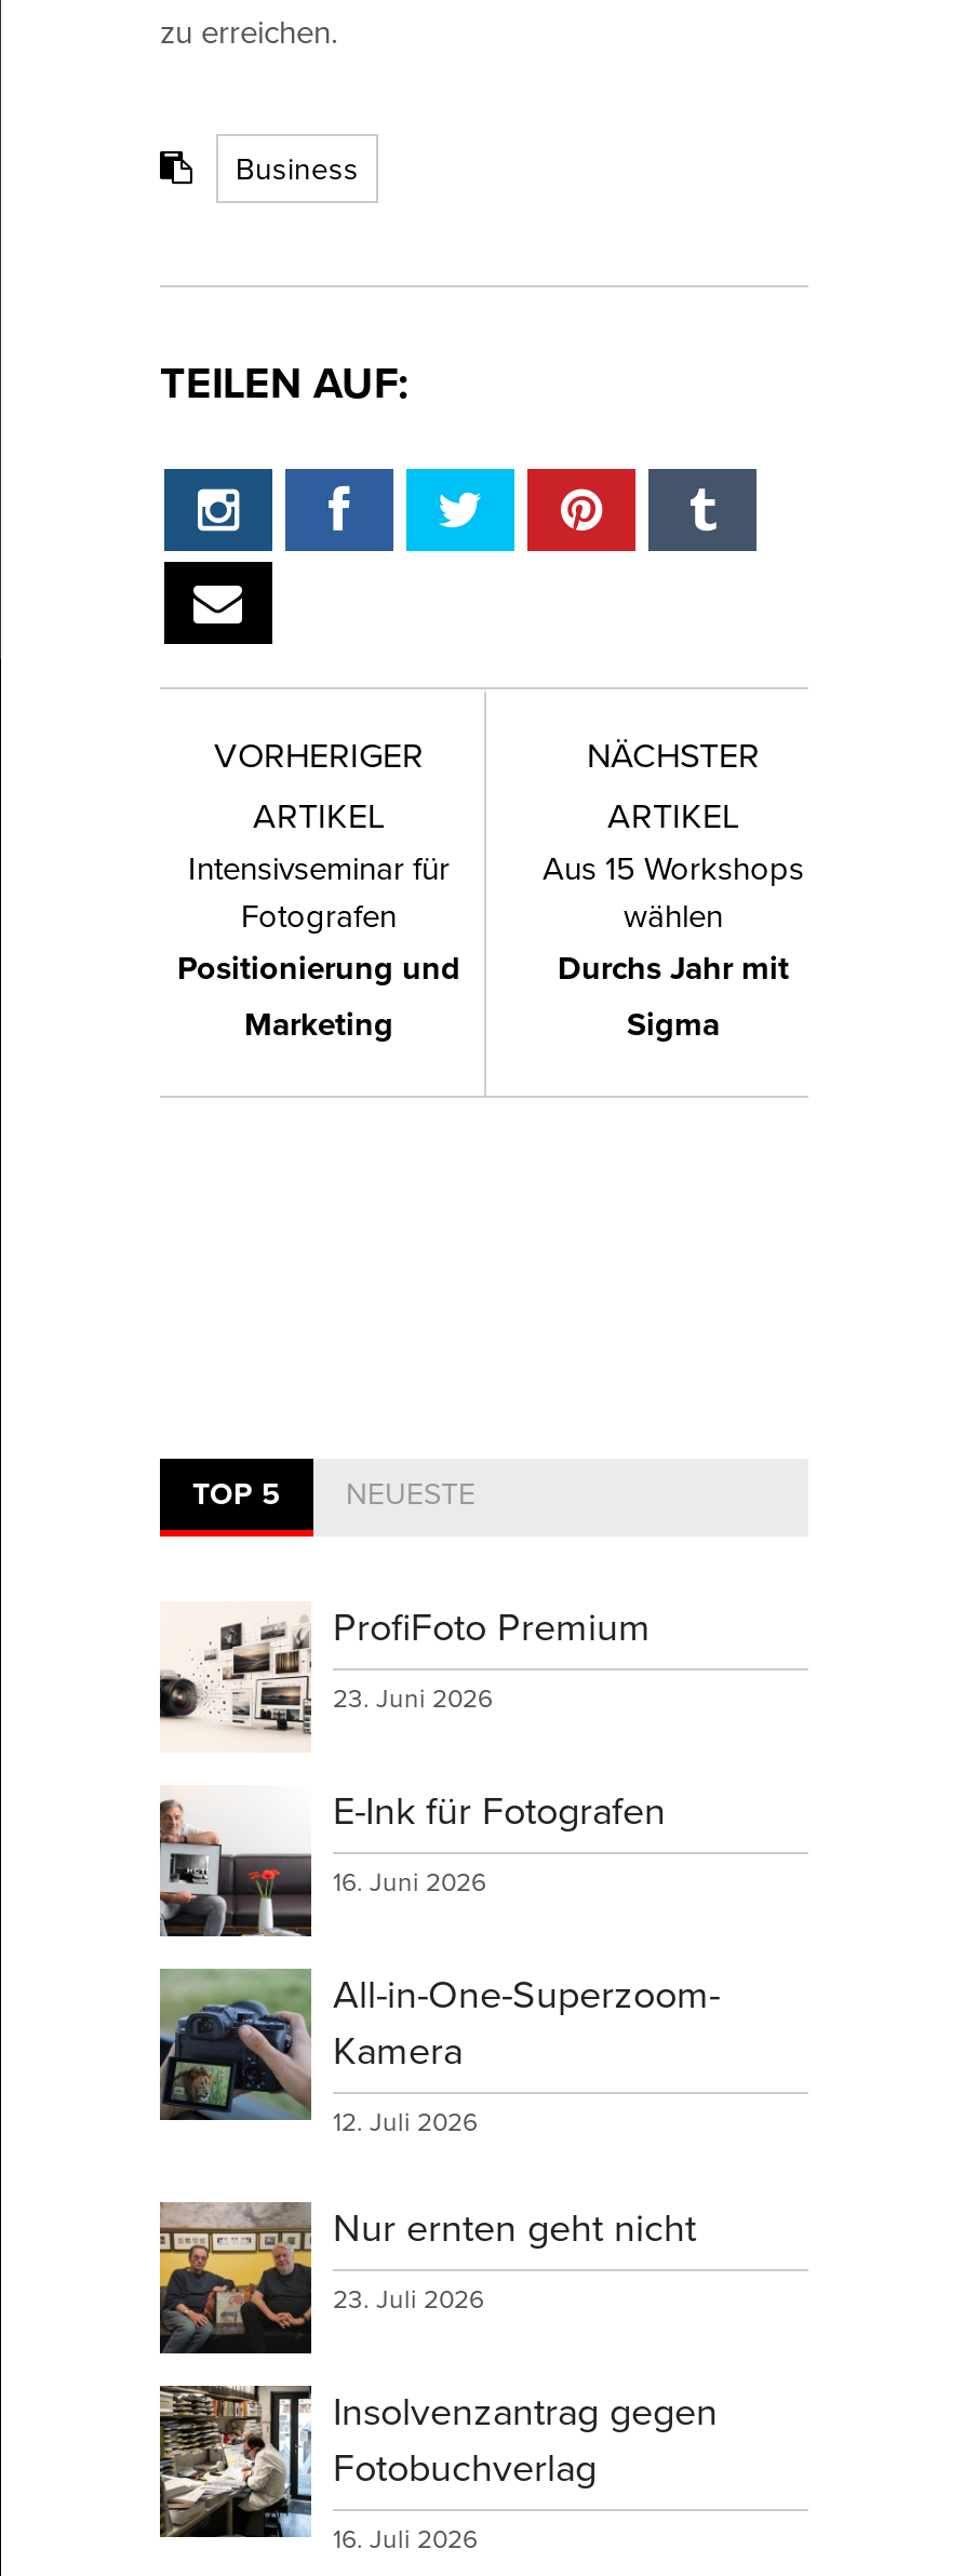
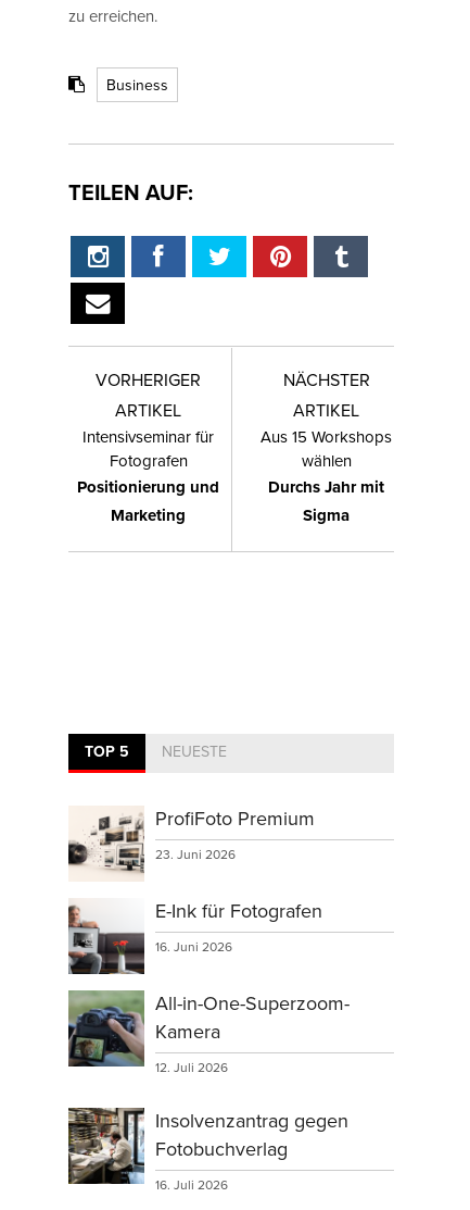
- [image]
- Nur ernten geht nicht
- 23. Juli 2026
